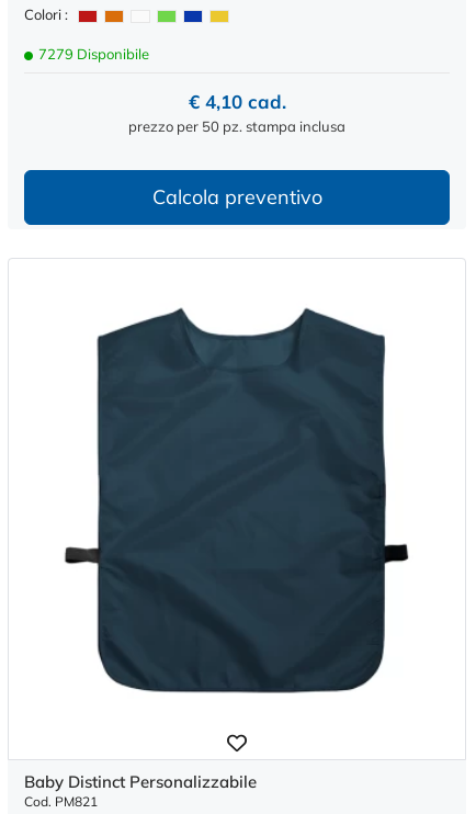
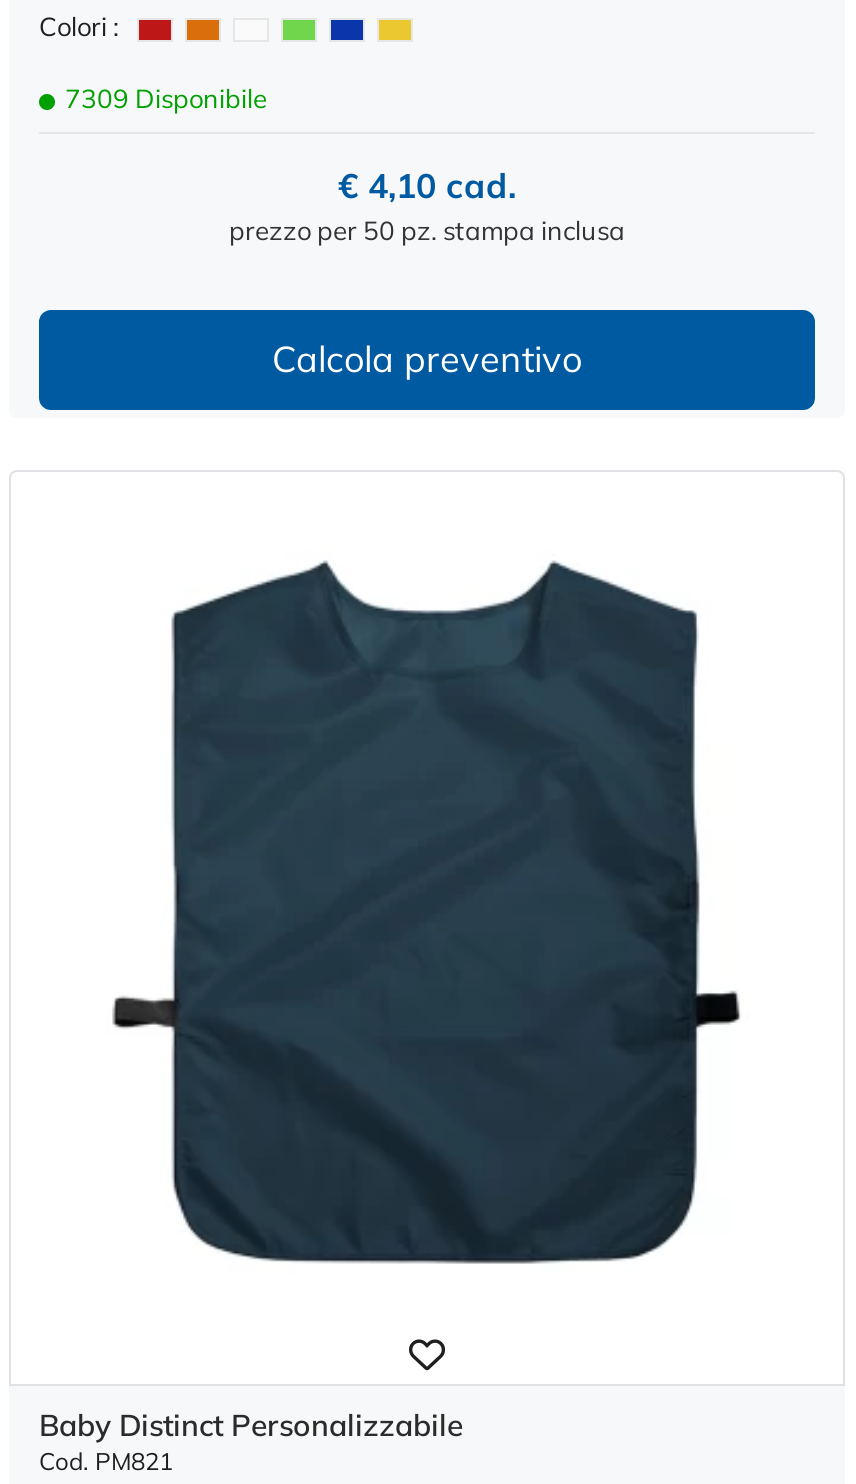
- 7279 Disponibile
+ 7309 Disponibile
